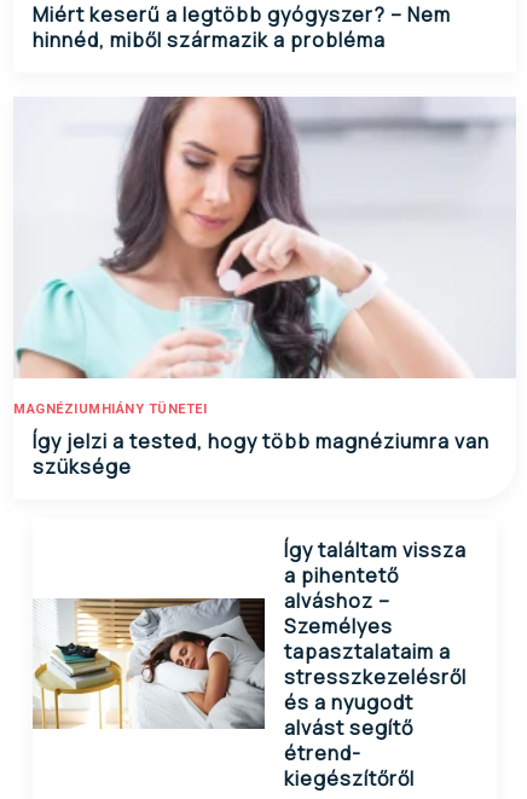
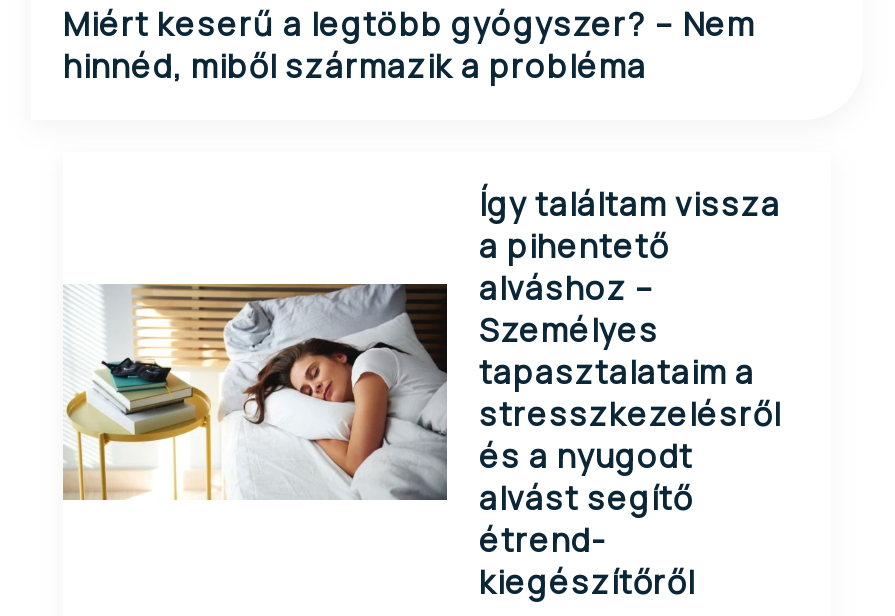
- [image]
- MAGNÉZIUMHIÁNY TÜNETEI
- Így jelzi a tested, hogy több magnéziumra van
- szüksége
